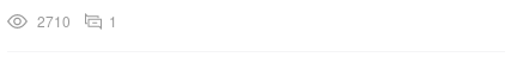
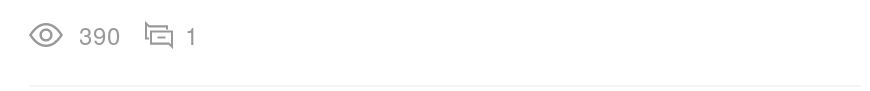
- 2710 1
+ 390 1
